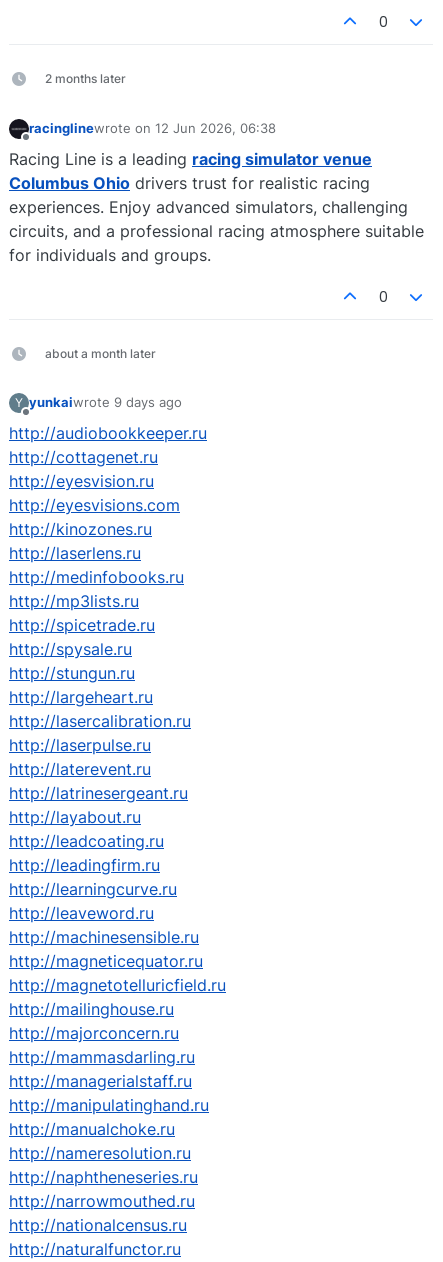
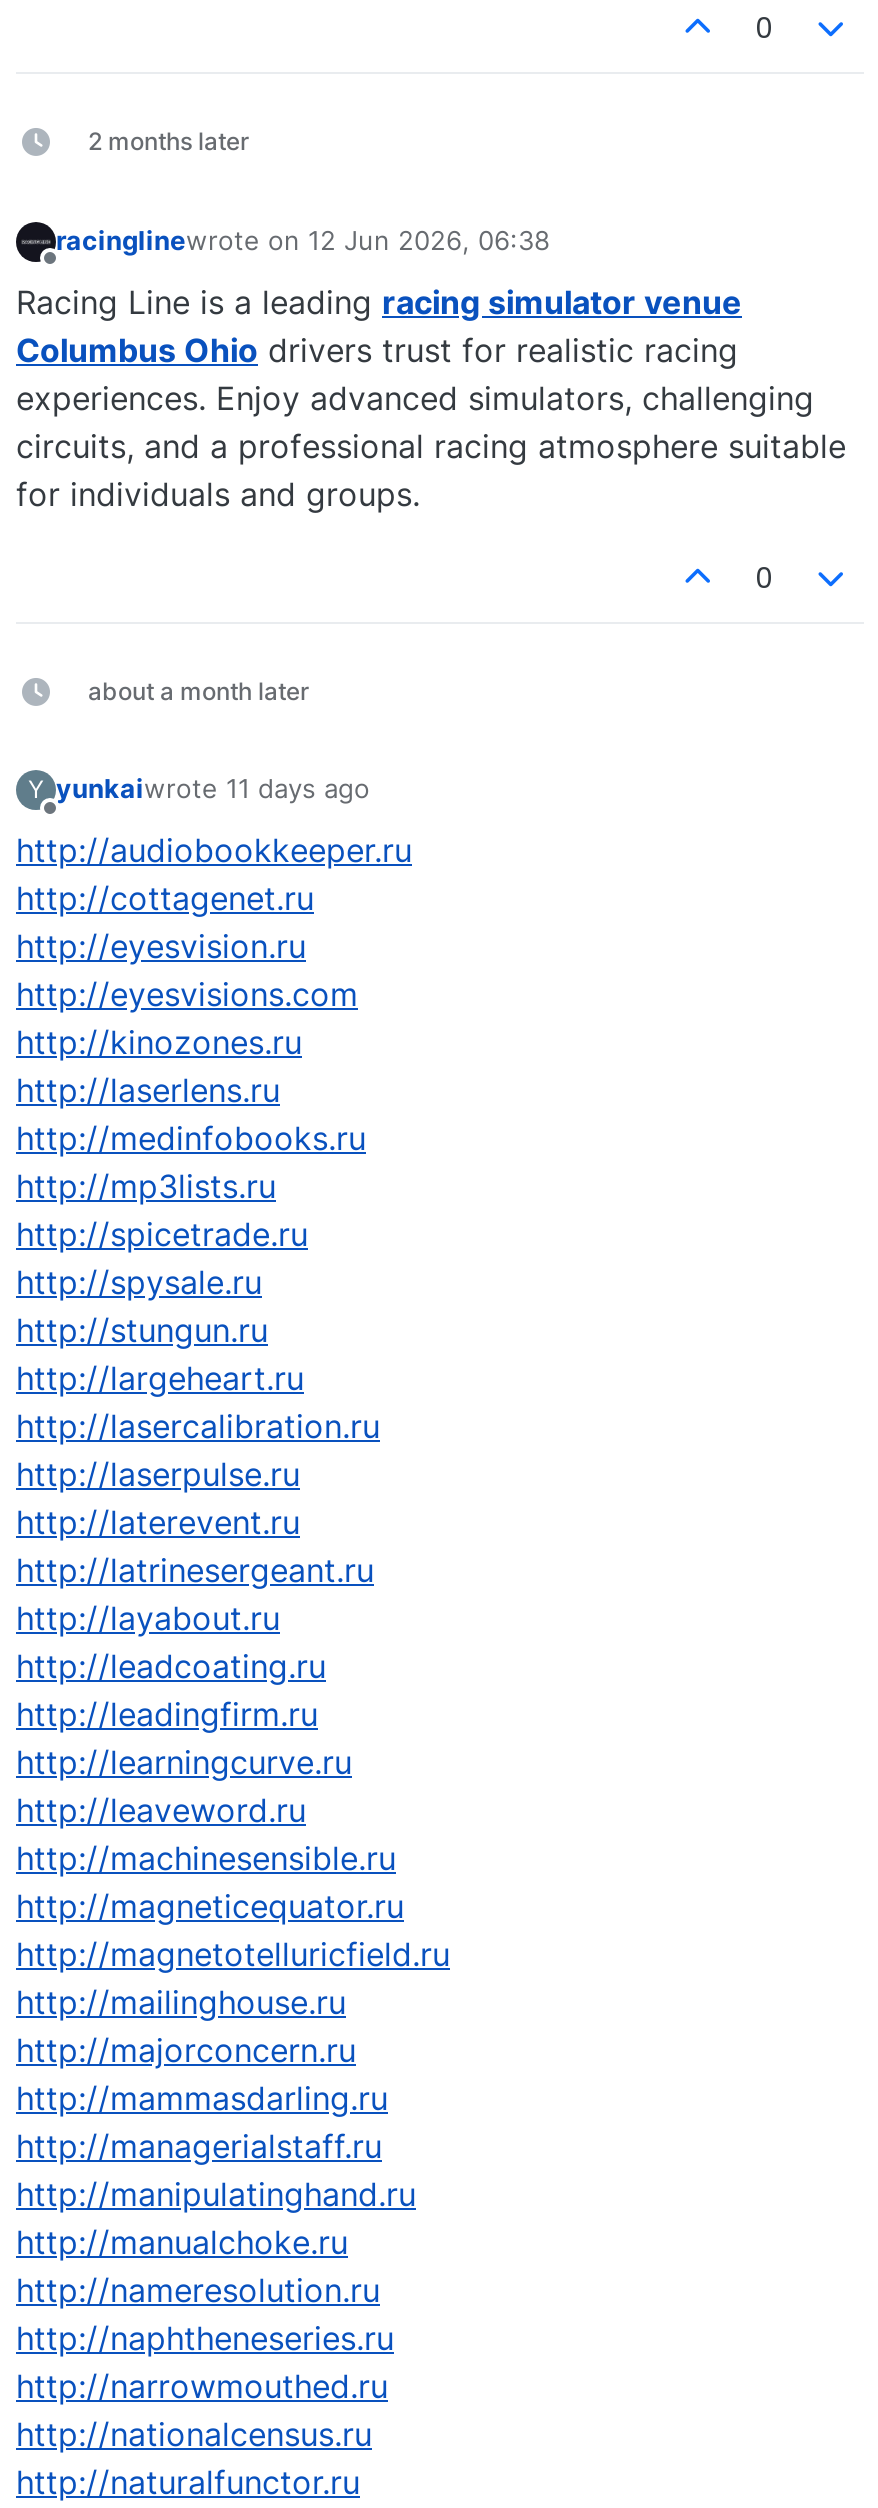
- yunkaiwrote 9 days ago
+ yunkaiwrote 11 days ago
